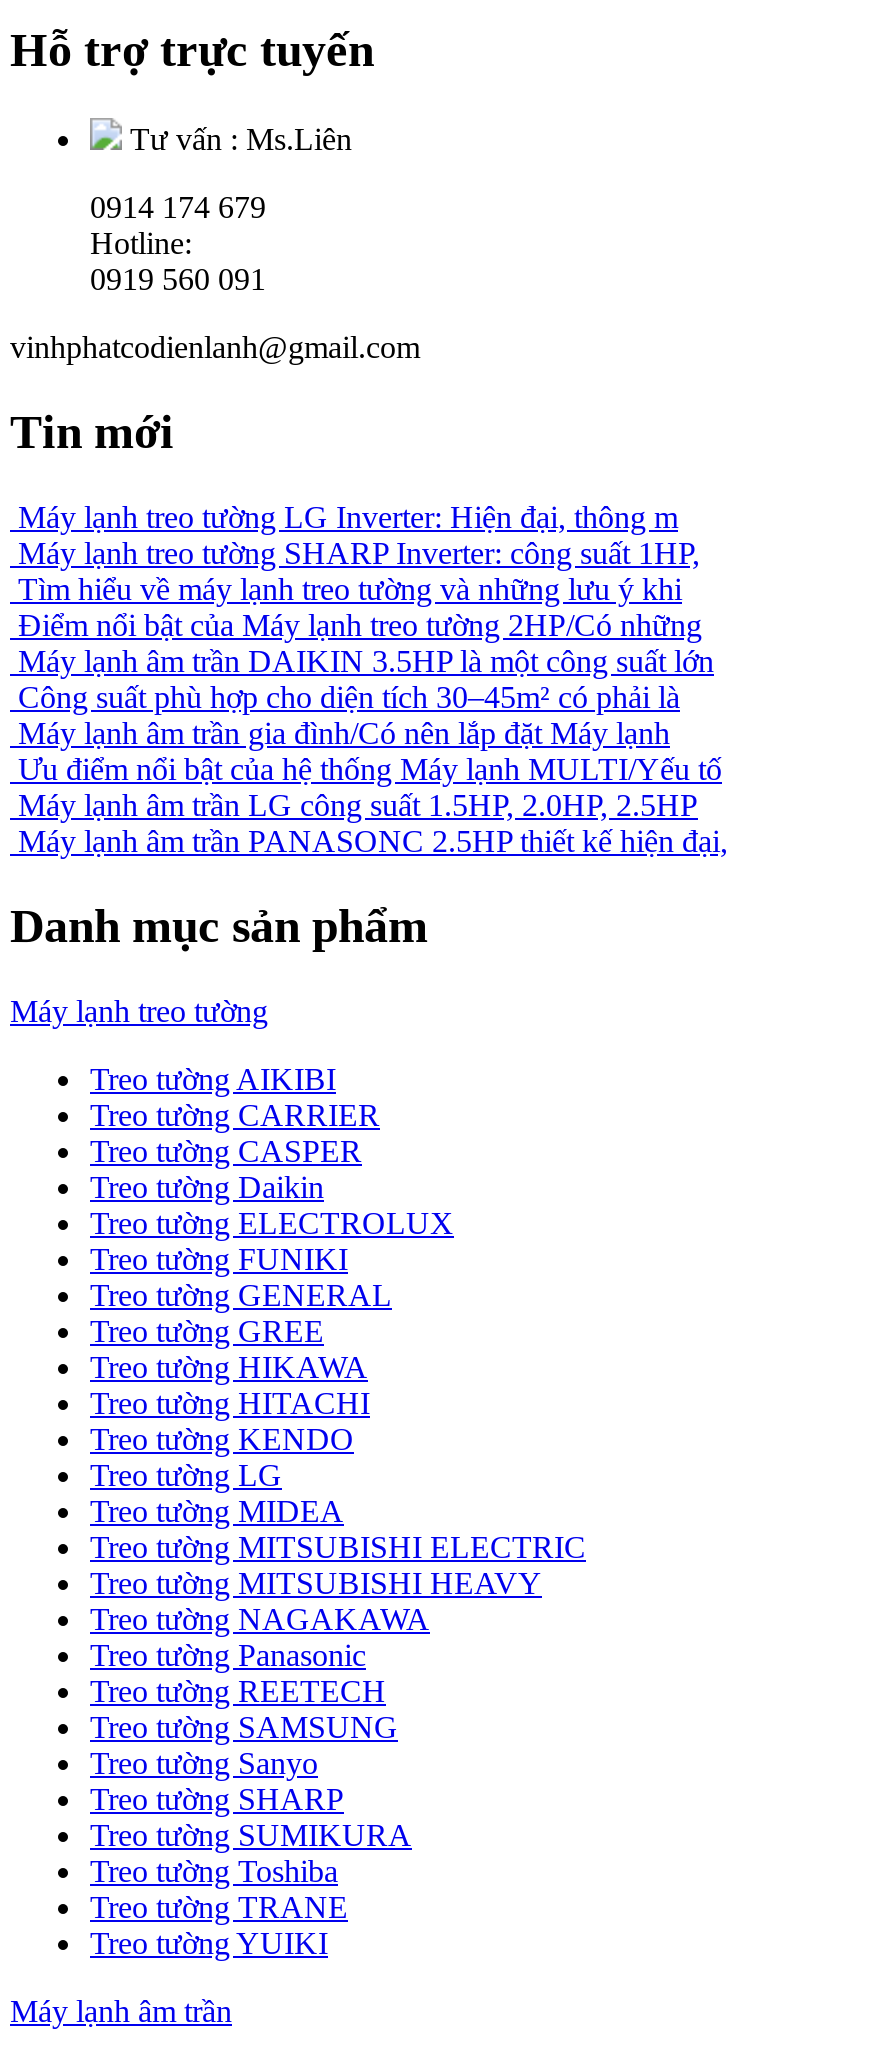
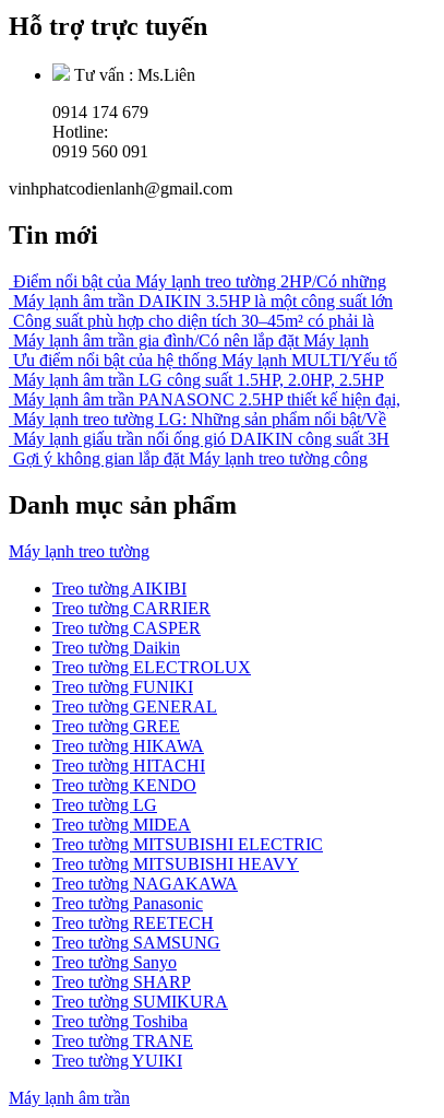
- Máy lạnh treo tường LG Inverter: Hiện đại, thông m
- Máy lạnh treo tường SHARP Inverter: công suất 1HP,
- Tìm hiểu về máy lạnh treo tường và những lưu ý khi

moved up: Điểm nổi bật của Máy lạnh treo tường 2HP/Có những | Máy lạnh âm trần DAIKIN 3.5HP là một công suất lớn | Máy lạnh âm trần gia đình/Có nên lắp đặt Máy lạnh | Ưu điểm nổi bật của hệ thống Máy lạnh MULTI/Yếu tố | Máy lạnh âm trần LG công suất 1.5HP, 2.0HP, 2.5HP | Máy lạnh âm trần PANASONC 2.5HP thiết kế hiện đại,

+ Máy lạnh treo tường LG: Những sản phẩm nổi bật/Về
+ Máy lạnh giấu trần nối ống gió DAIKIN công suất 3H
+ Gợi ý không gian lắp đặt Máy lạnh treo tường công
